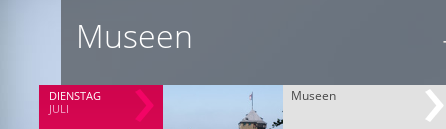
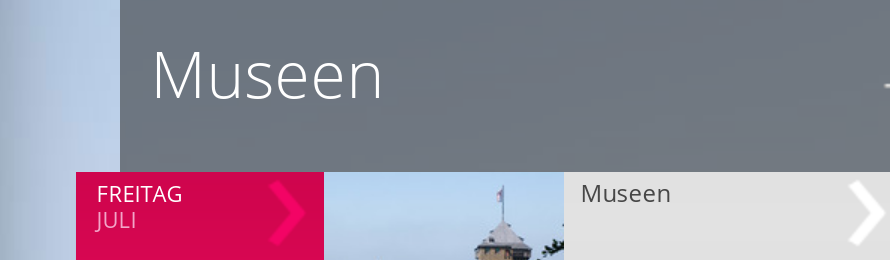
- DIENSTAG
+ FREITAG
